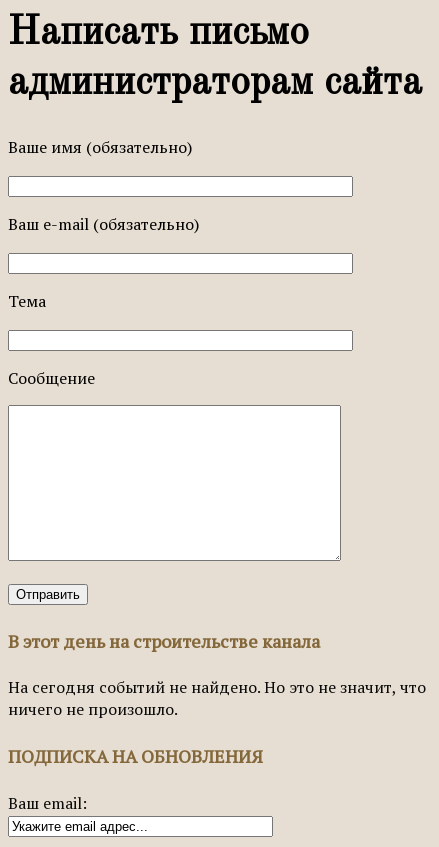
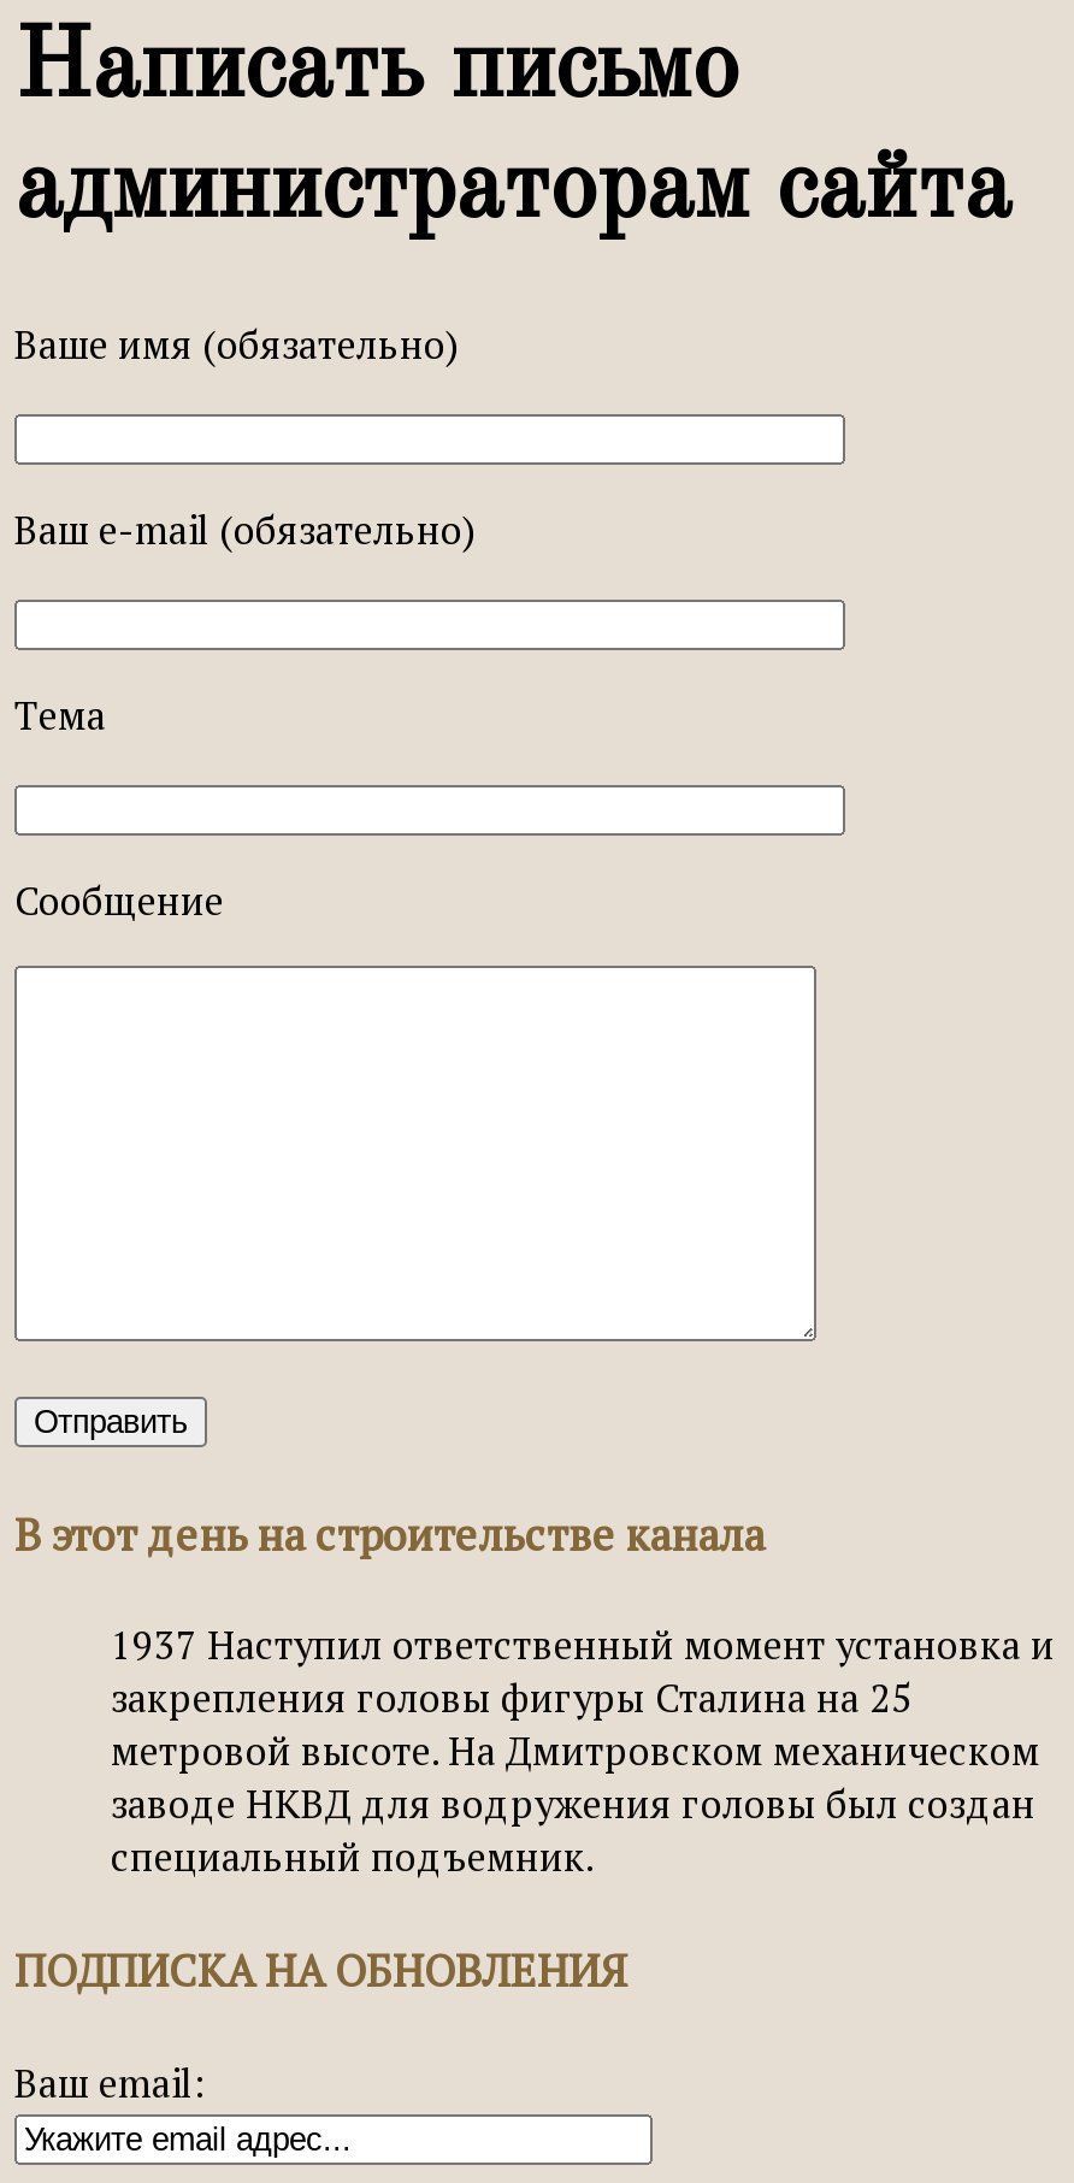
- На сегодня событий не найдено. Но это не значит, что
- ничего не произошло.
+ 1937 Наступил ответственный момент установка и
+ закрепления головы фигуры Сталина на 25
+ метровой высоте. На Дмитровском механическом
+ заводе НКВД для водружения головы был создан
+ специальный подъемник.
